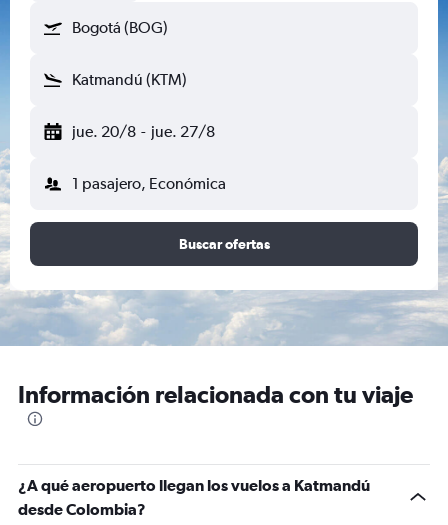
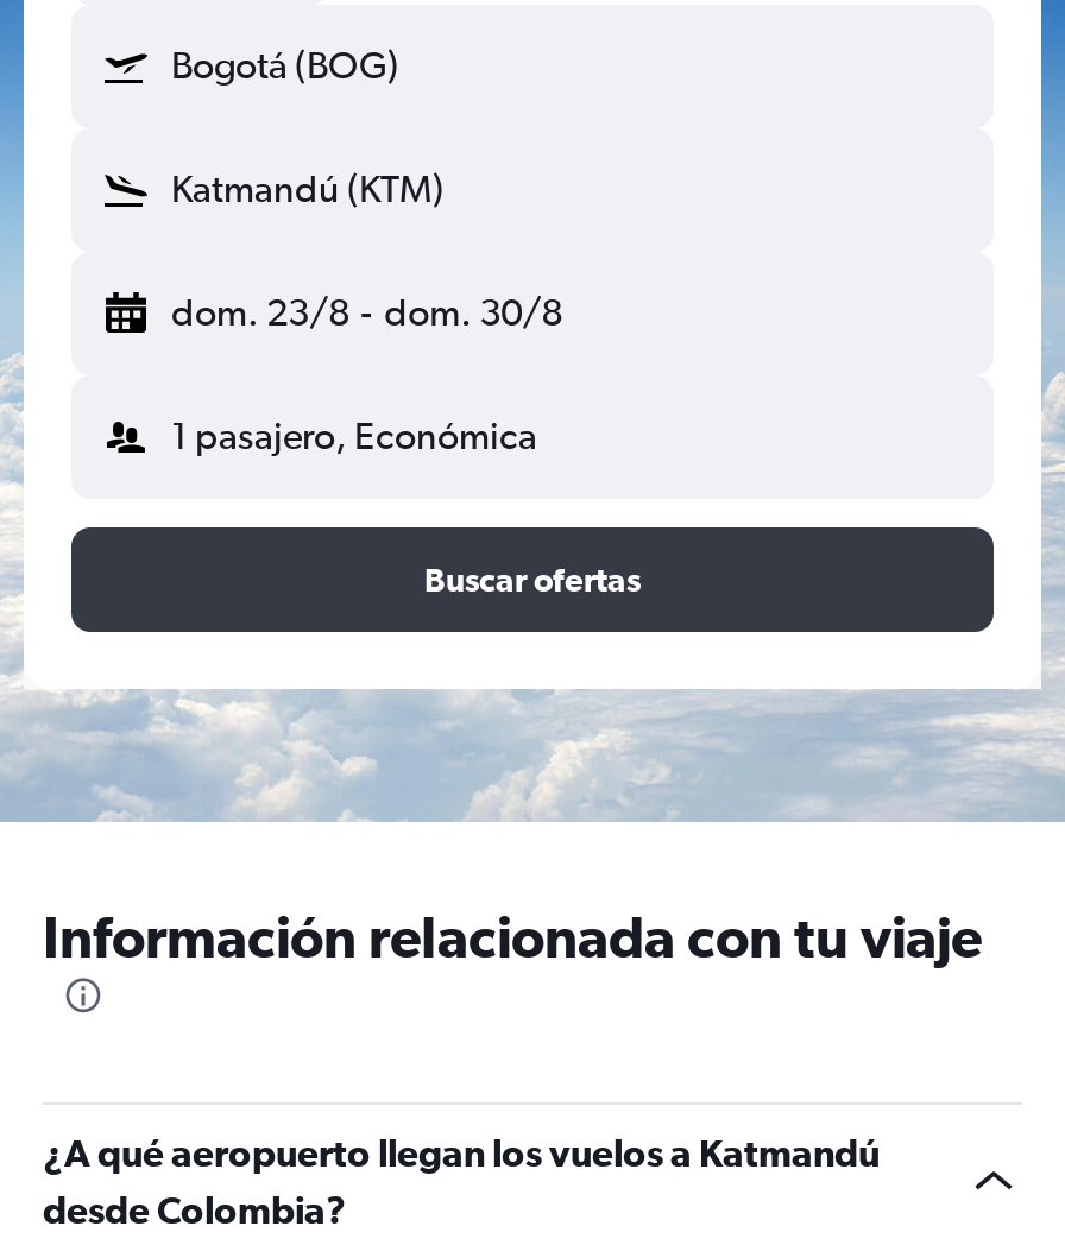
- jue. 20/8 - jue. 27/8
+ dom. 23/8 - dom. 30/8
